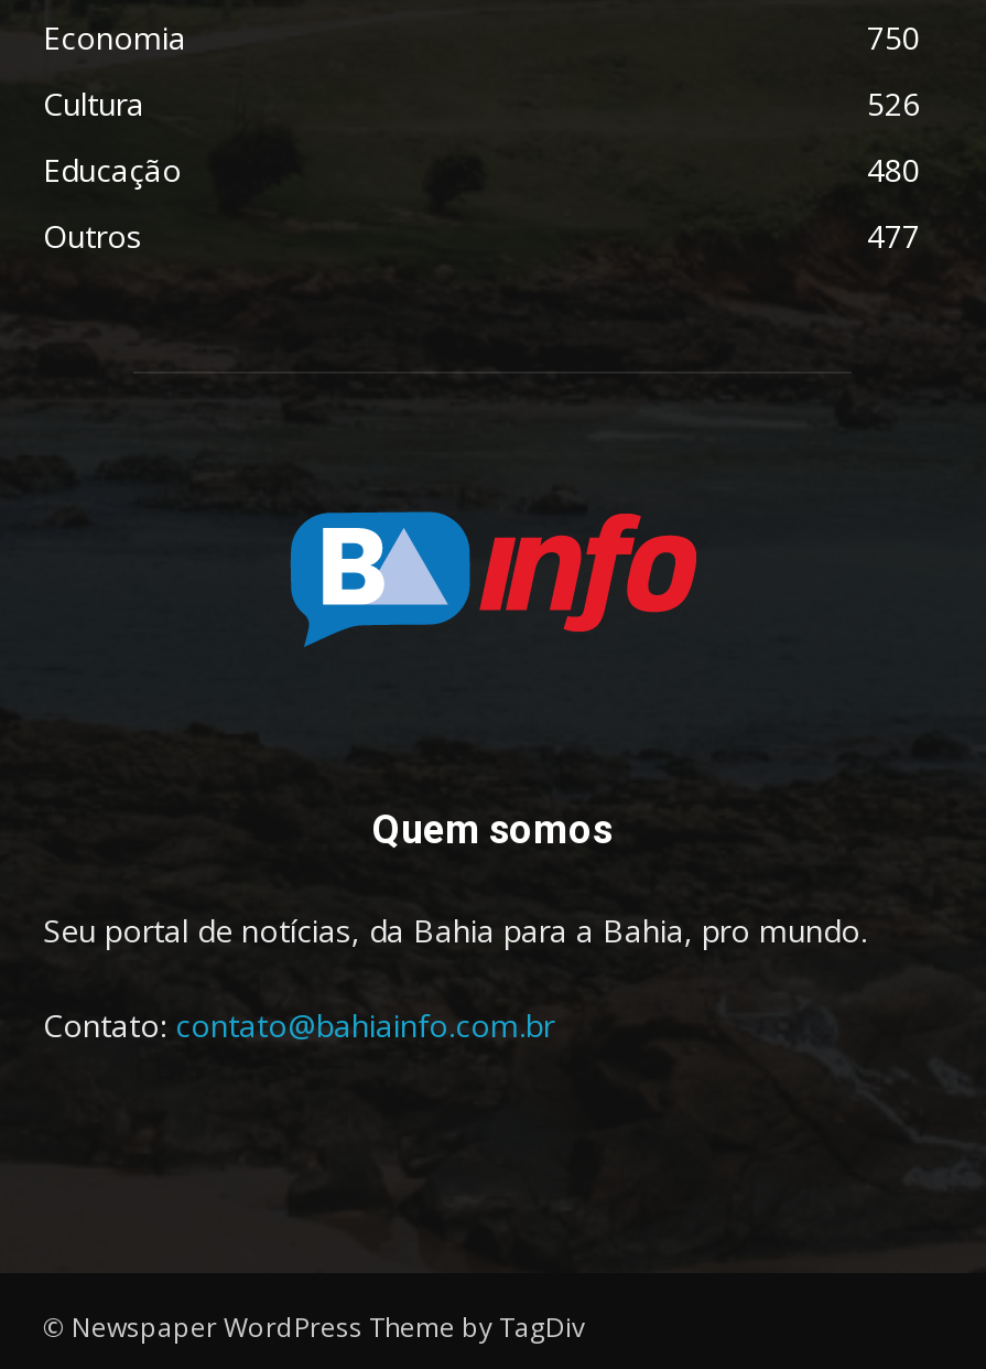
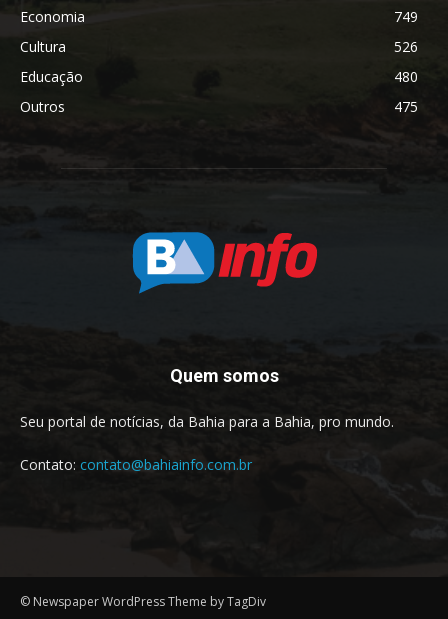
- 750
+ 749

- 477
+ 475
